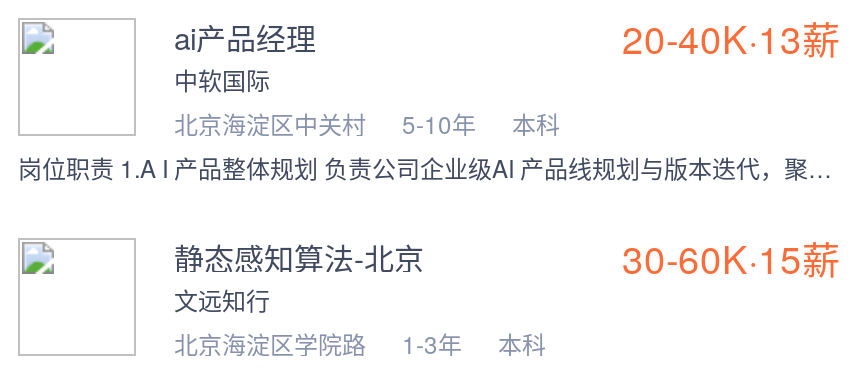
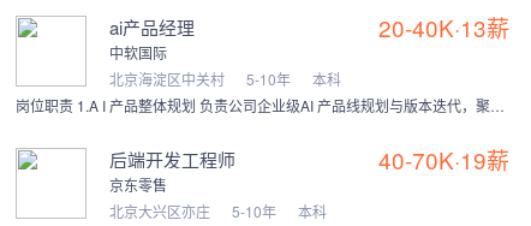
- 静态感知算法-北京
- 30-60K·15薪
- 文远知行
- 北京海淀区学院路
- 1-3年
+ 后端开发工程师
+ 40-70K·19薪
+ 京东零售
+ 北京大兴区亦庄
+ 5-10年
